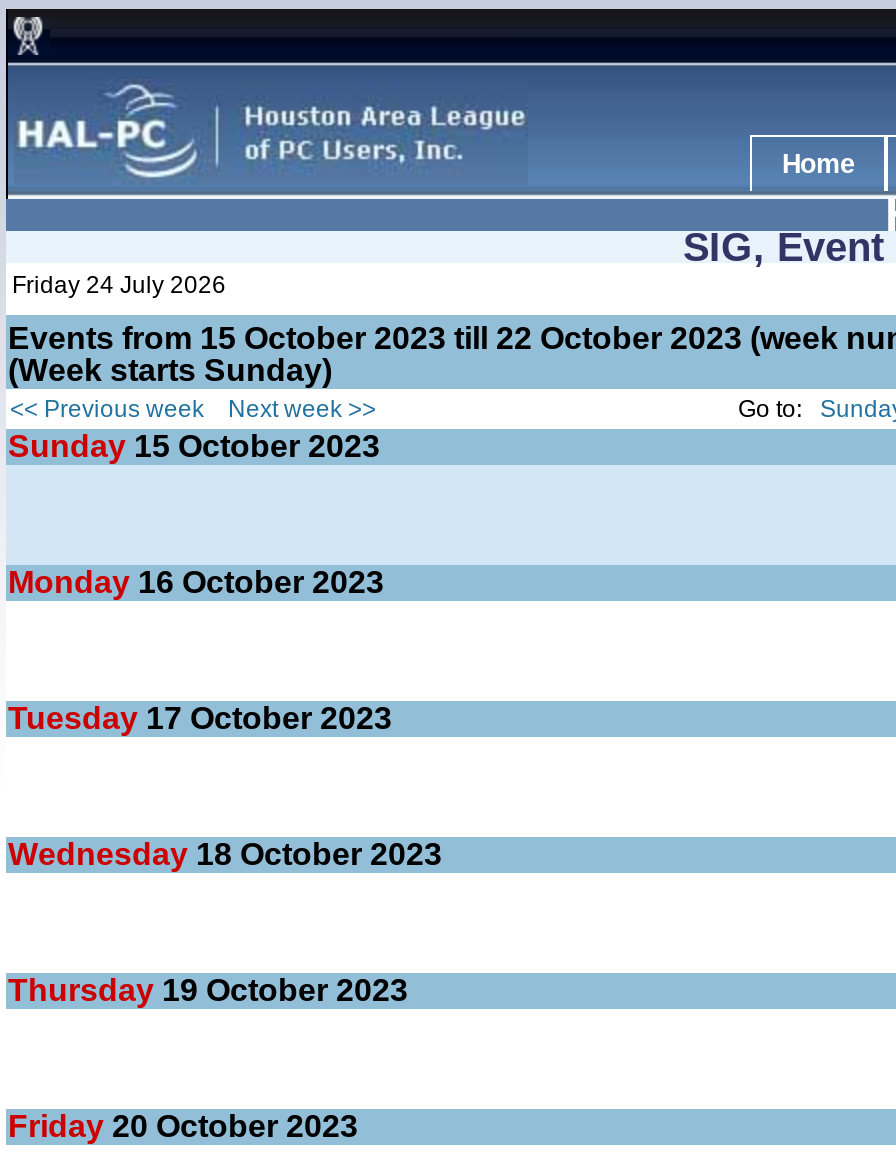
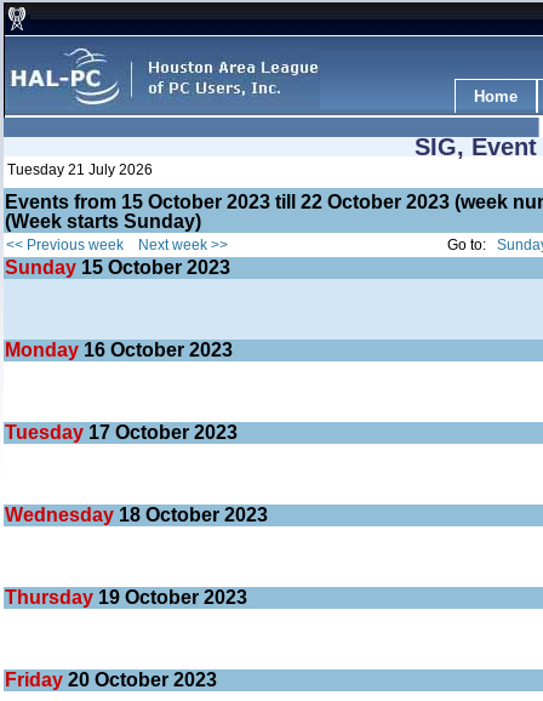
- Friday 24 July 2026
+ Tuesday 21 July 2026
